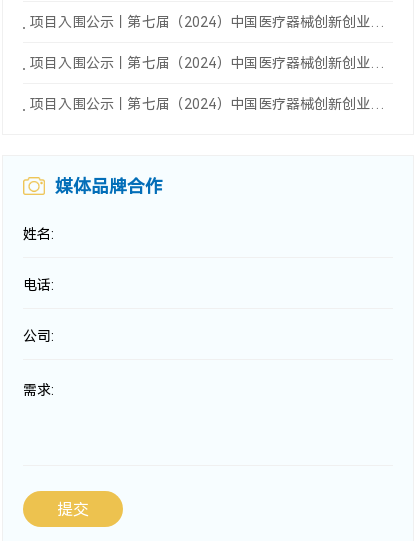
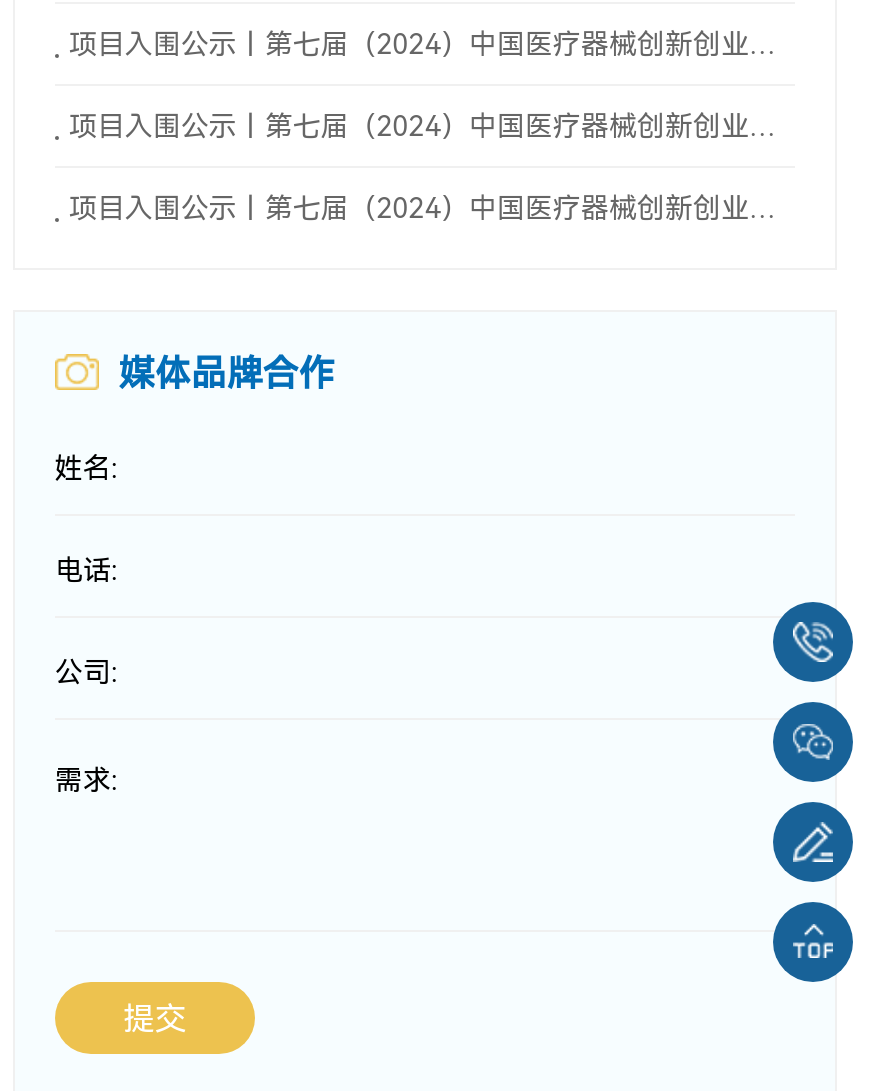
+ [image]

+ [image]

+ [image]

+ [image]
